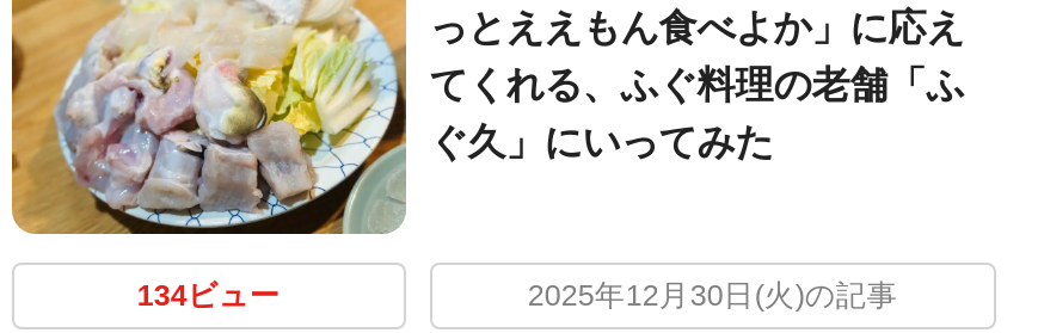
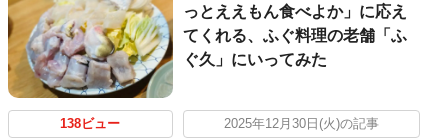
- 134ビュー
+ 138ビュー
